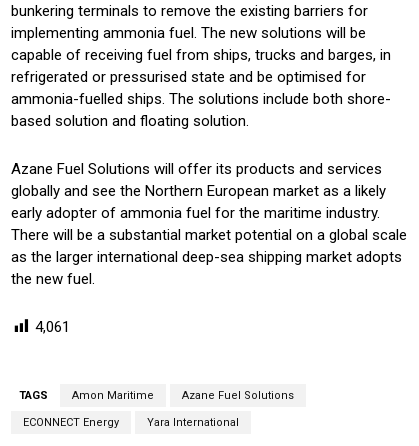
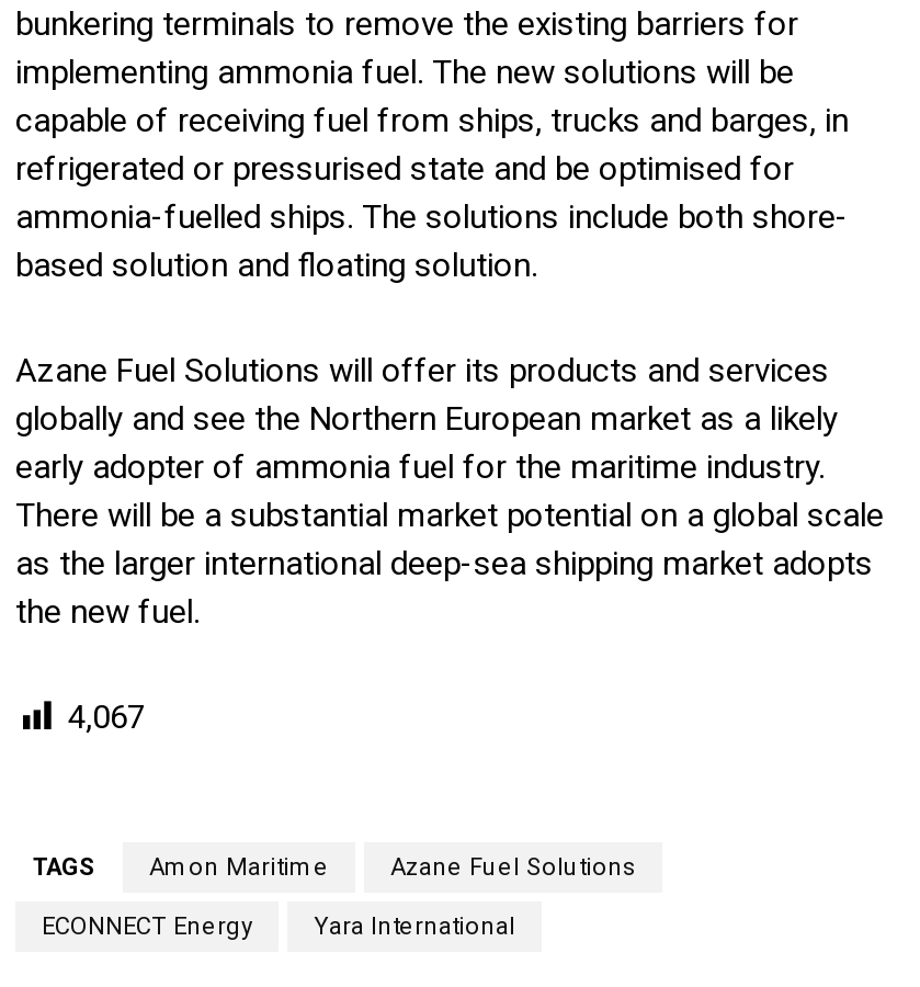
- 4,061
+ 4,067
